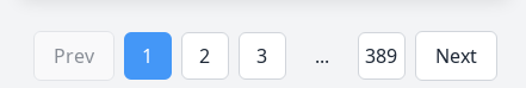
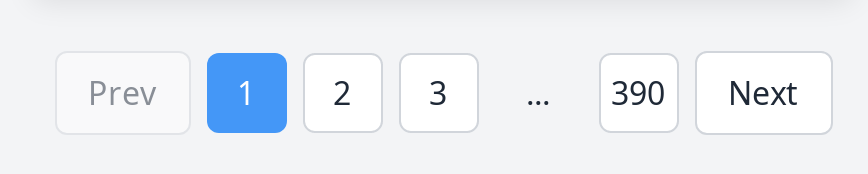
- 389
+ 390
